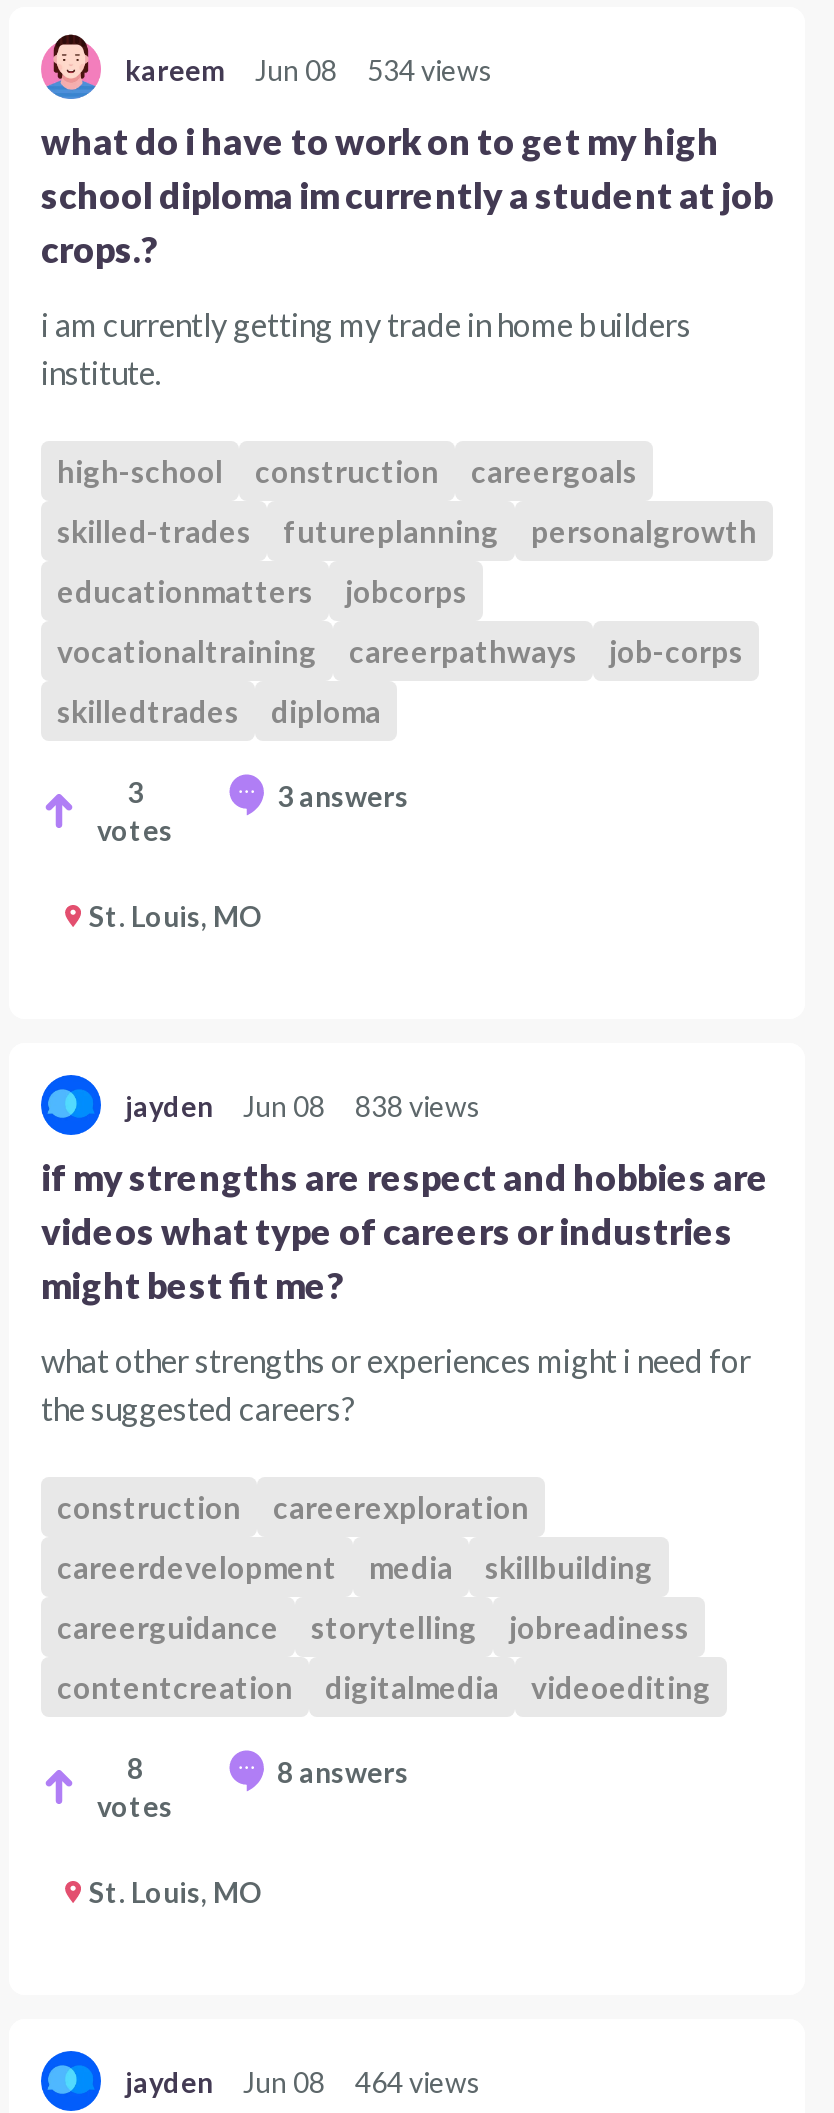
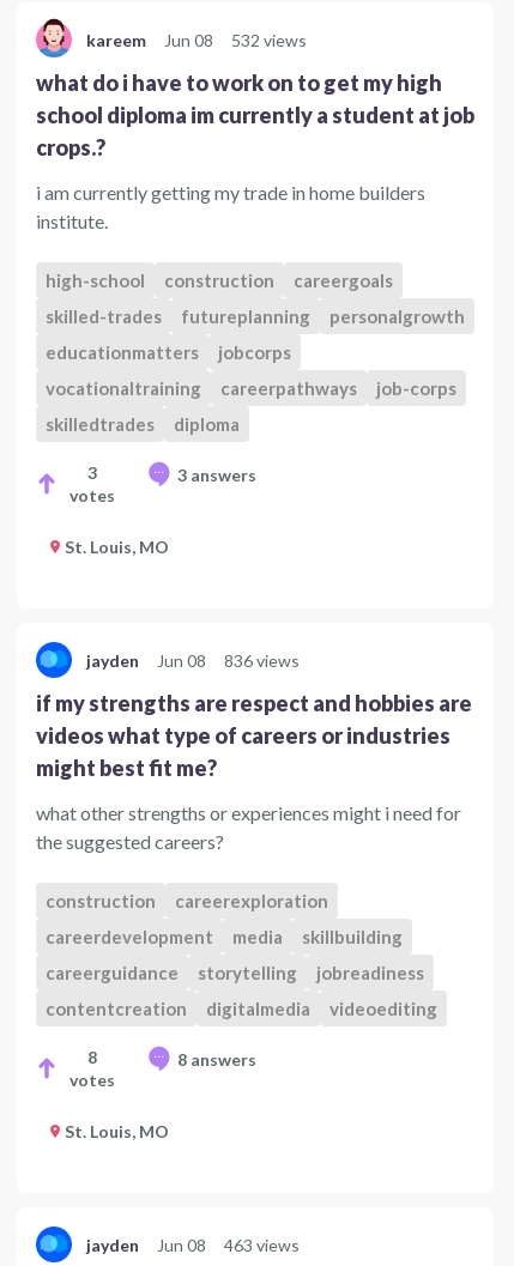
- kareem Jun 08 534 views
+ kareem Jun 08 532 views

- jayden Jun 08 838 views
+ jayden Jun 08 836 views

- jayden Jun 08 464 views
+ jayden Jun 08 463 views
